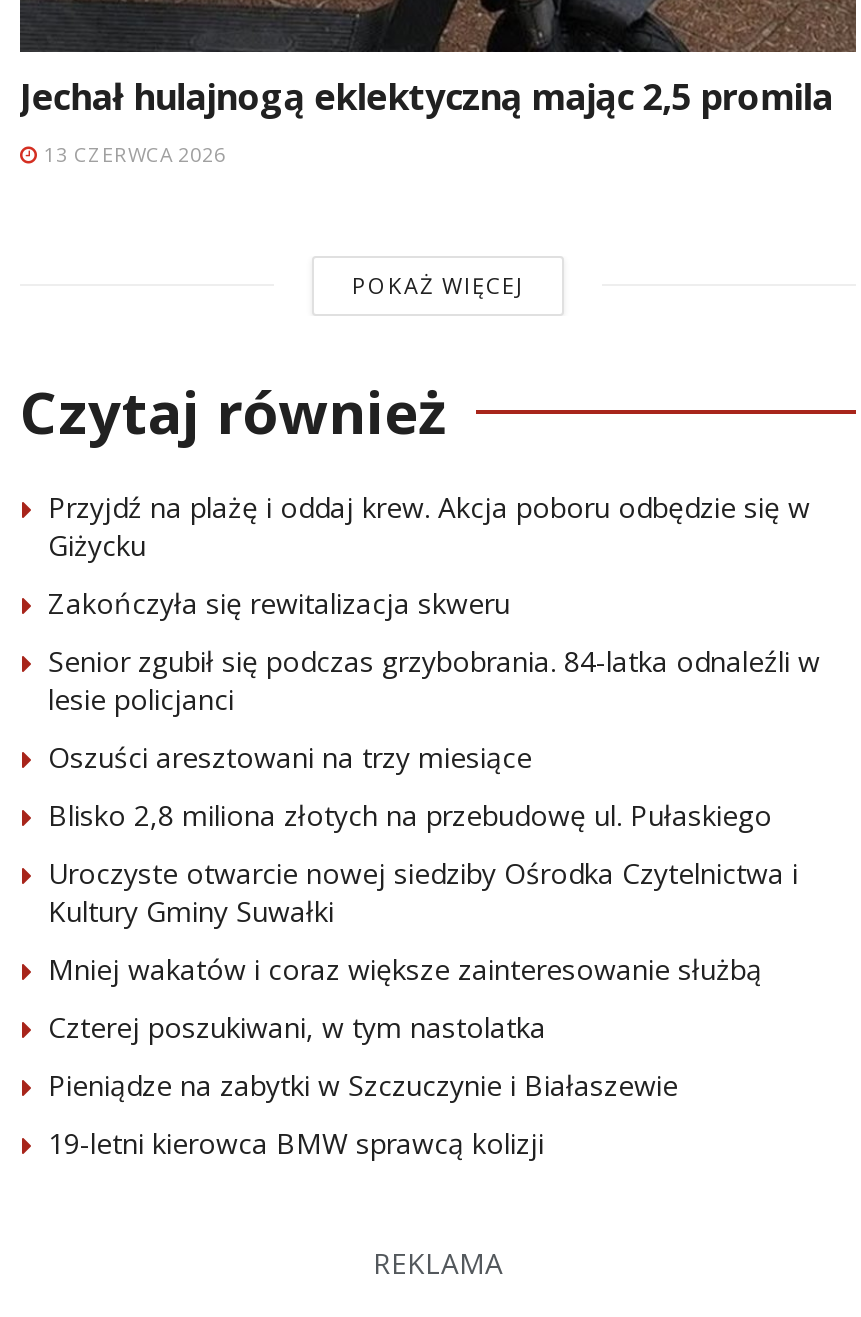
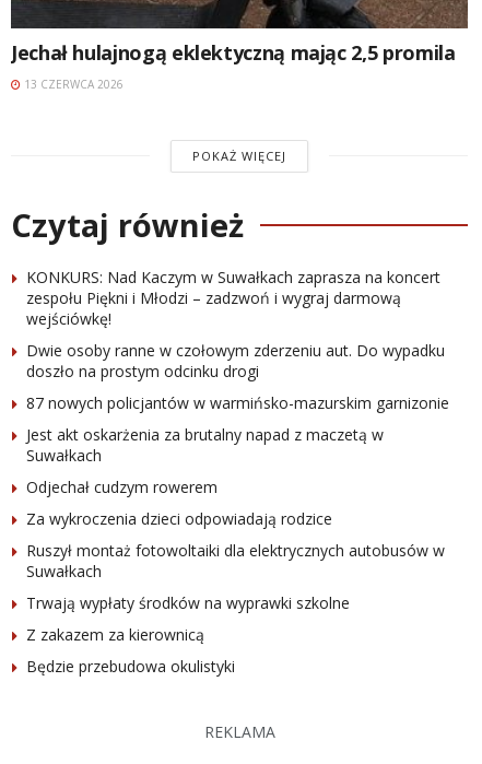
- Przyjdź na plażę i oddaj krew. Akcja poboru odbędzie się w
- Giżycku
+ KONKURS: Nad Kaczym w Suwałkach zaprasza na koncert
+ zespołu Piękni i Młodzi – zadzwoń i wygraj darmową
+ wejściówkę!

- Zakończyła się rewitalizacja skweru
+ Dwie osoby ranne w czołowym zderzeniu aut. Do wypadku
+ doszło na prostym odcinku drogi

- Senior zgubił się podczas grzybobrania. 84-latka odnaleźli w
- lesie policjanci
+ 87 nowych policjantów w warmińsko-mazurskim garnizonie

- Oszuści aresztowani na trzy miesiące
+ Jest akt oskarżenia za brutalny napad z maczetą w
+ Suwałkach

- Blisko 2,8 miliona złotych na przebudowę ul. Pułaskiego
+ Odjechał cudzym rowerem

- Uroczyste otwarcie nowej siedziby Ośrodka Czytelnictwa i
- Kultury Gminy Suwałki
+ Za wykroczenia dzieci odpowiadają rodzice

- Mniej wakatów i coraz większe zainteresowanie służbą
+ Ruszył montaż fotowoltaiki dla elektrycznych autobusów w
+ Suwałkach

- Czterej poszukiwani, w tym nastolatka
+ Trwają wypłaty środków na wyprawki szkolne

- Pieniądze na zabytki w Szczuczynie i Białaszewie
+ Z zakazem za kierownicą

- 19-letni kierowca BMW sprawcą kolizji
+ Będzie przebudowa okulistyki
